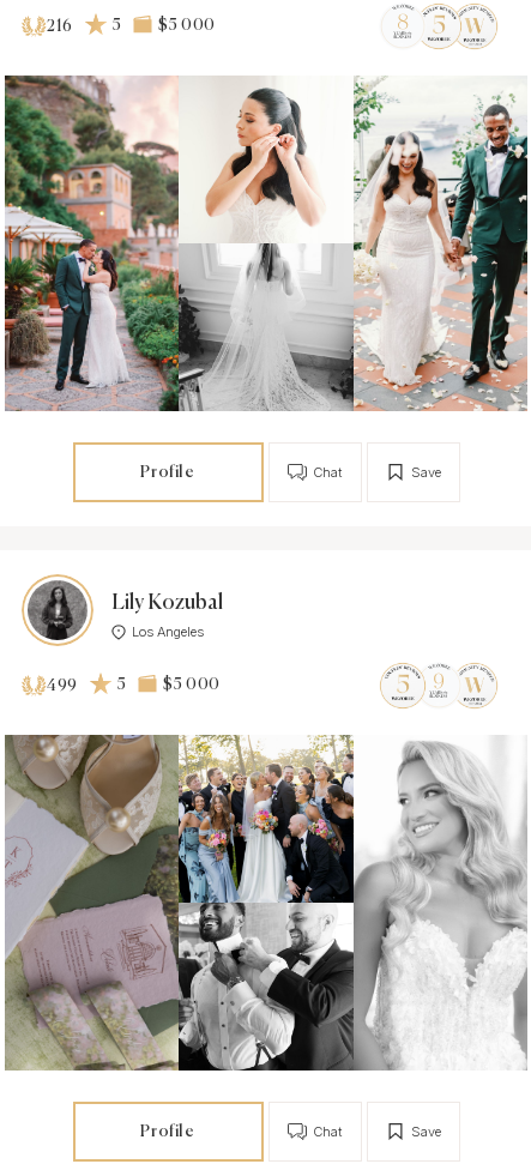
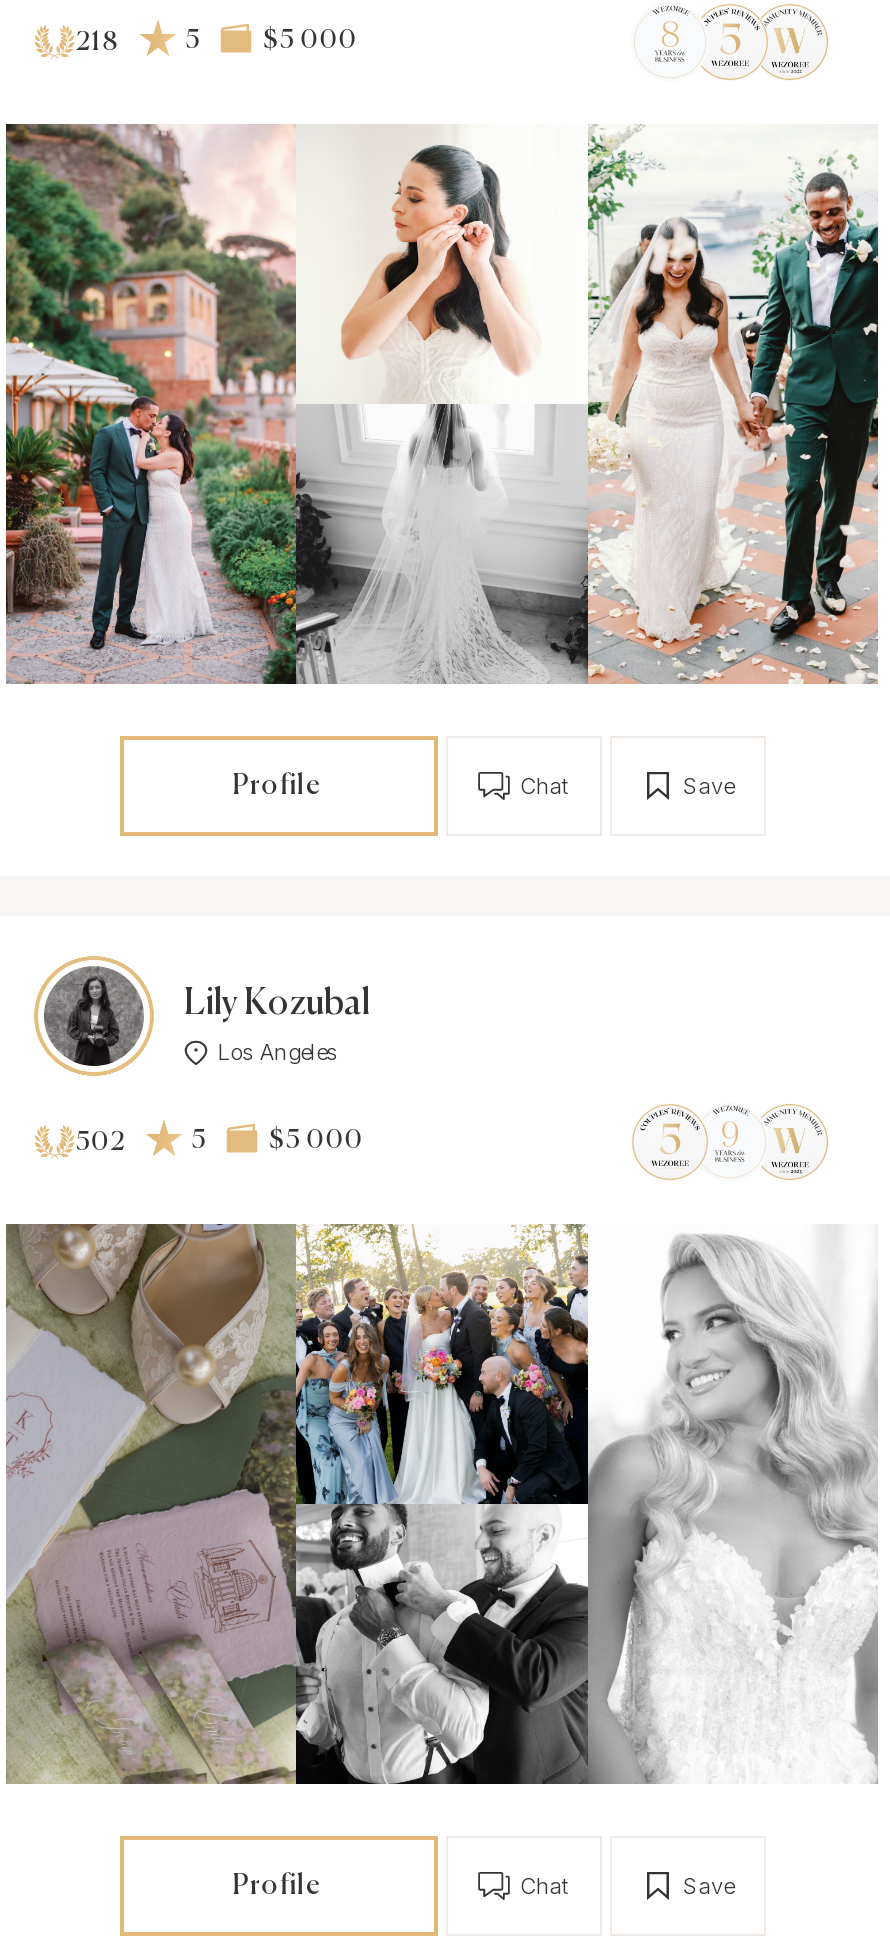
- 216
+ 218

- 499
+ 502
